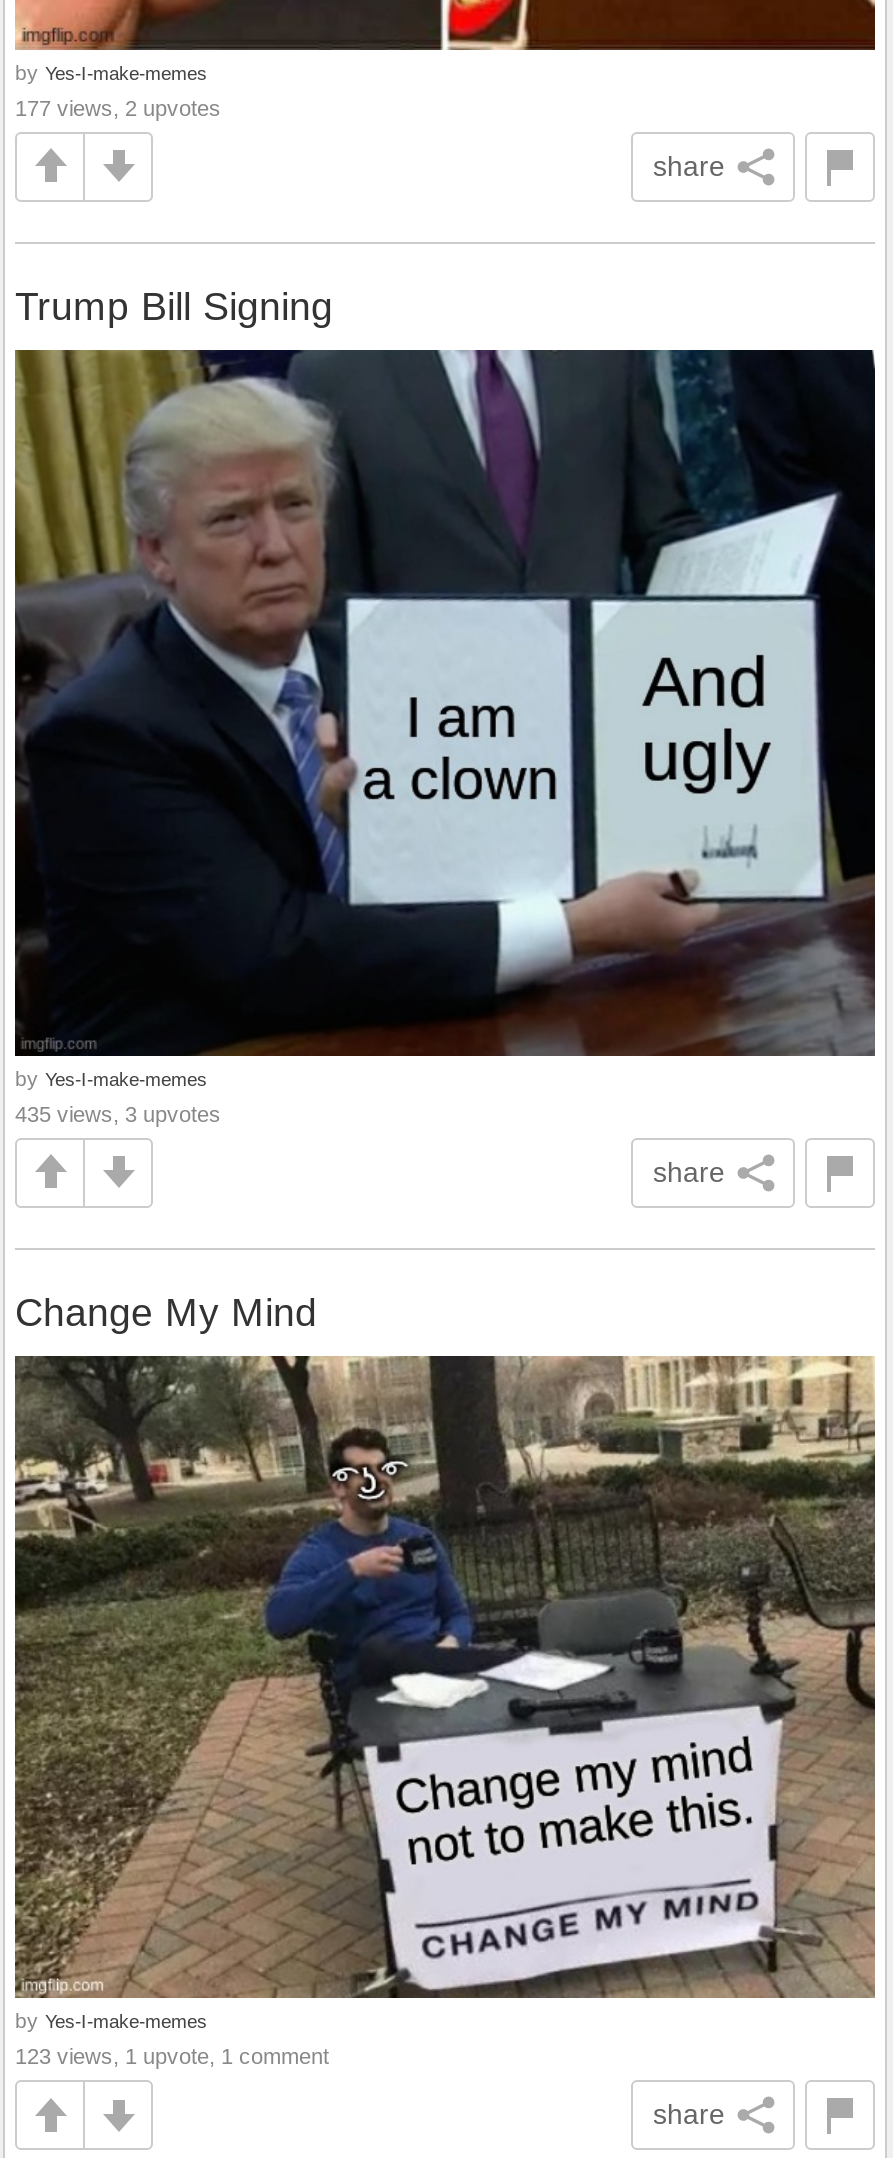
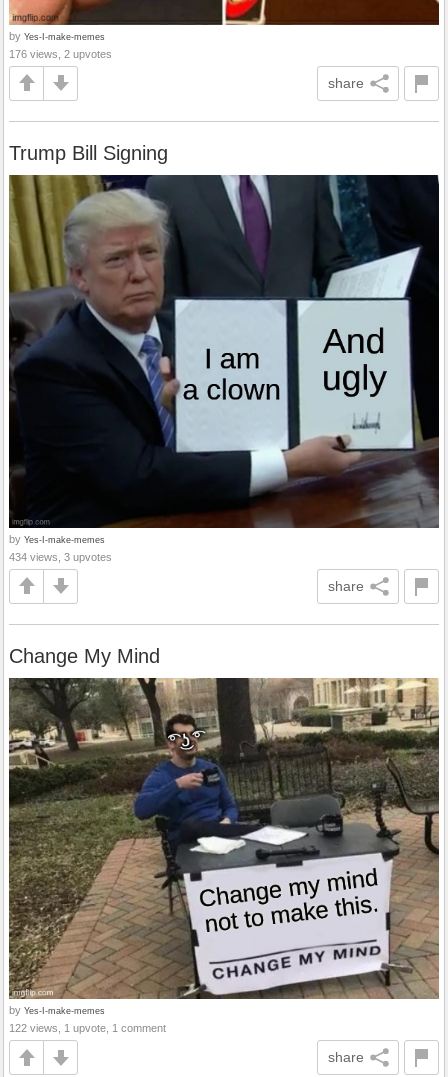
- 177 views, 2 upvotes
+ 176 views, 2 upvotes

- 435 views, 3 upvotes
+ 434 views, 3 upvotes

- 123 views, 1 upvote, 1 comment
+ 122 views, 1 upvote, 1 comment
